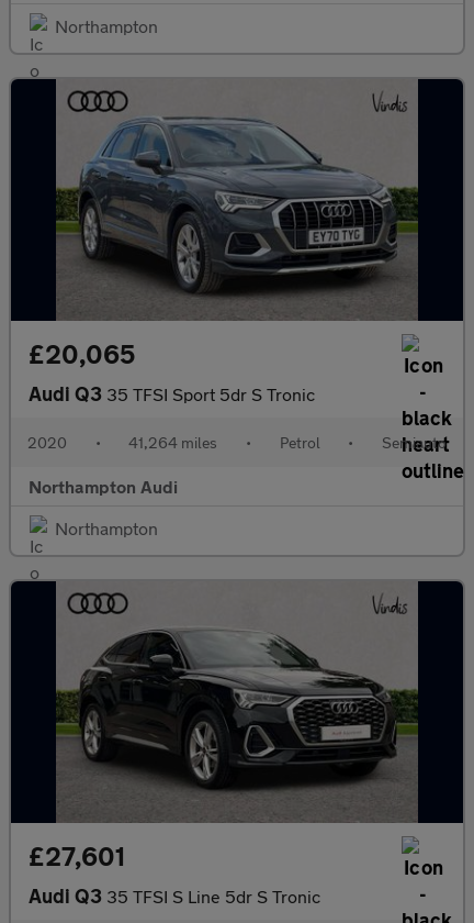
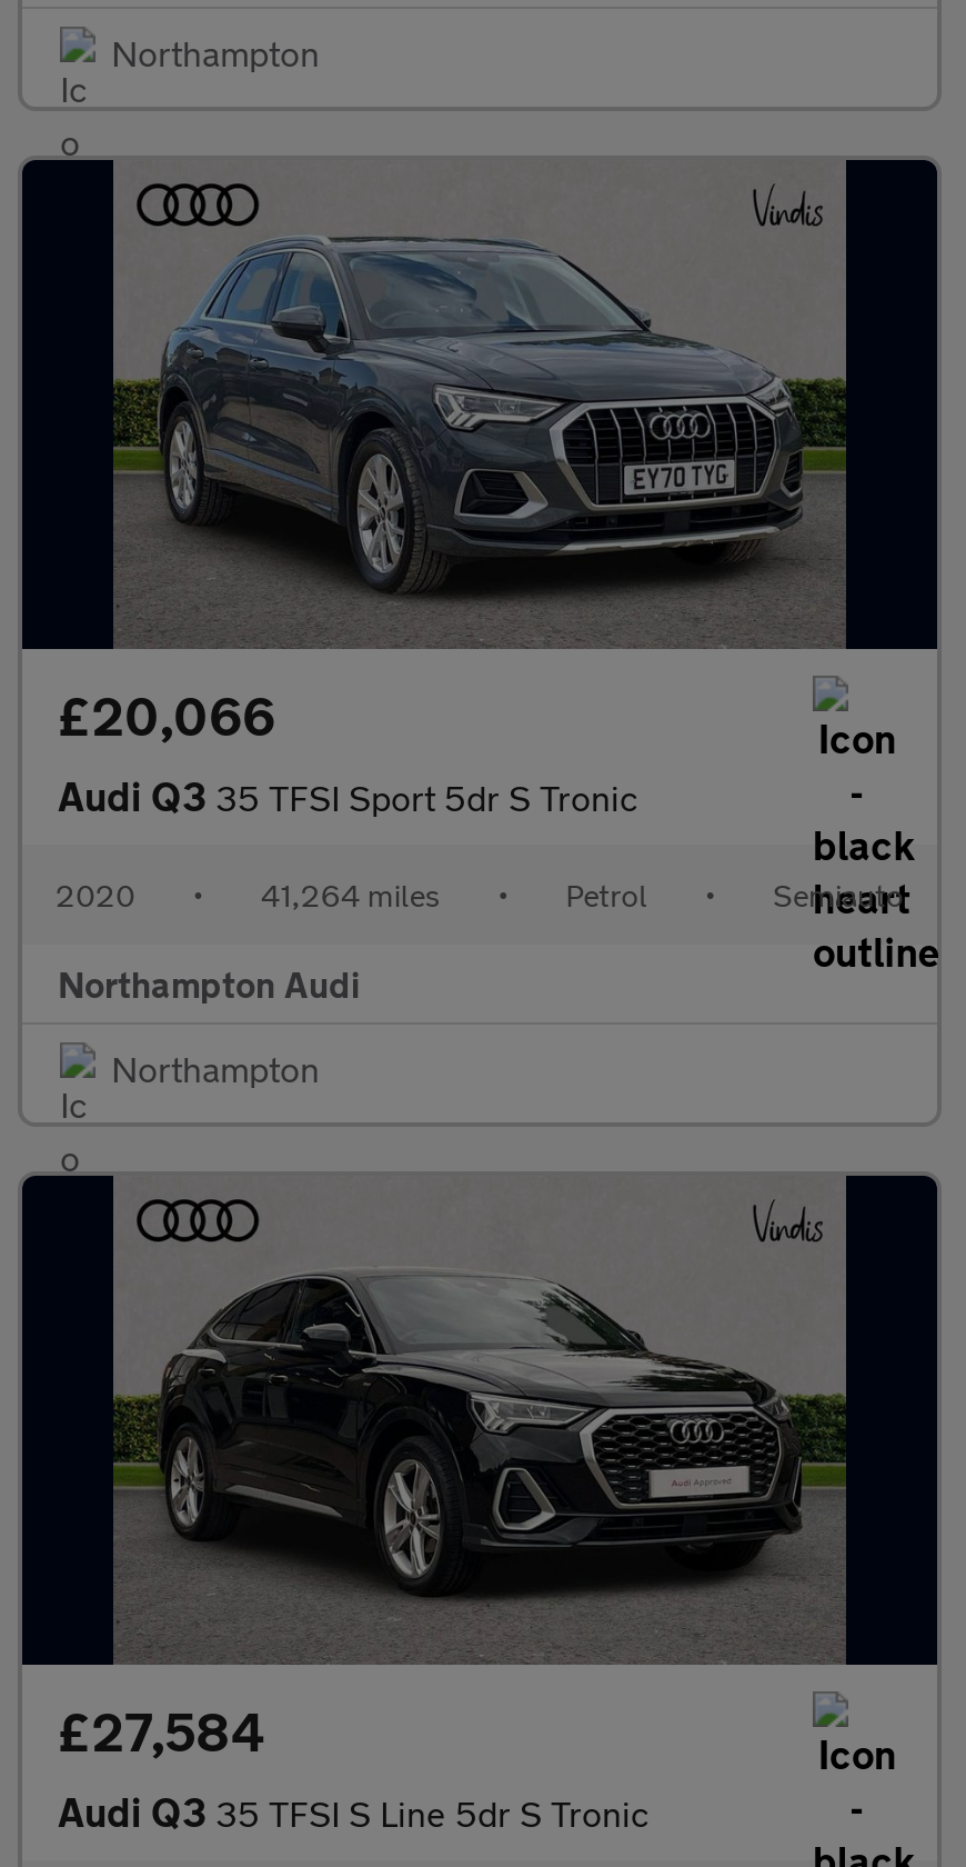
- £20,065
+ £20,066

- £27,601
+ £27,584
